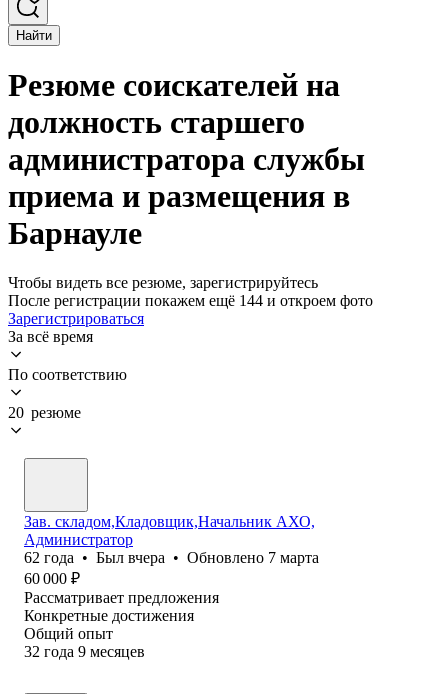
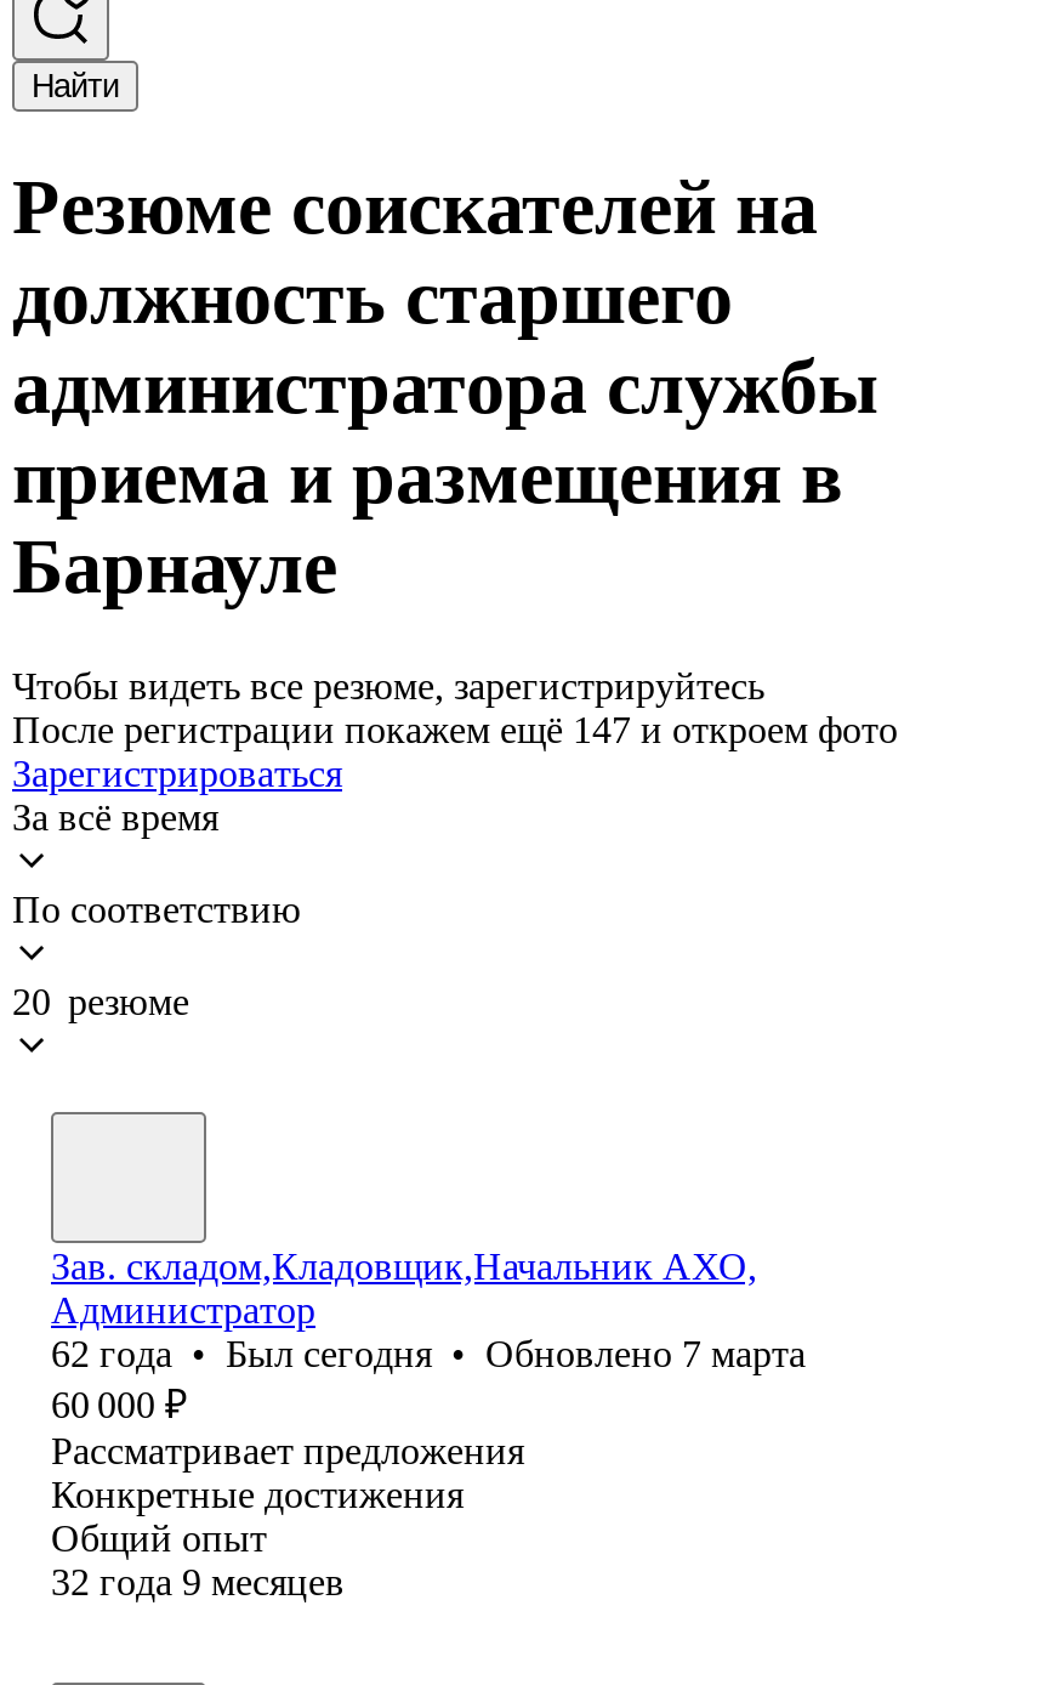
- После регистрации покажем ещё 144 и откроем фото
+ После регистрации покажем ещё 147 и откроем фото

- 62 года • Был вчера • Обновлено 7 марта
+ 62 года • Был сегодня • Обновлено 7 марта
